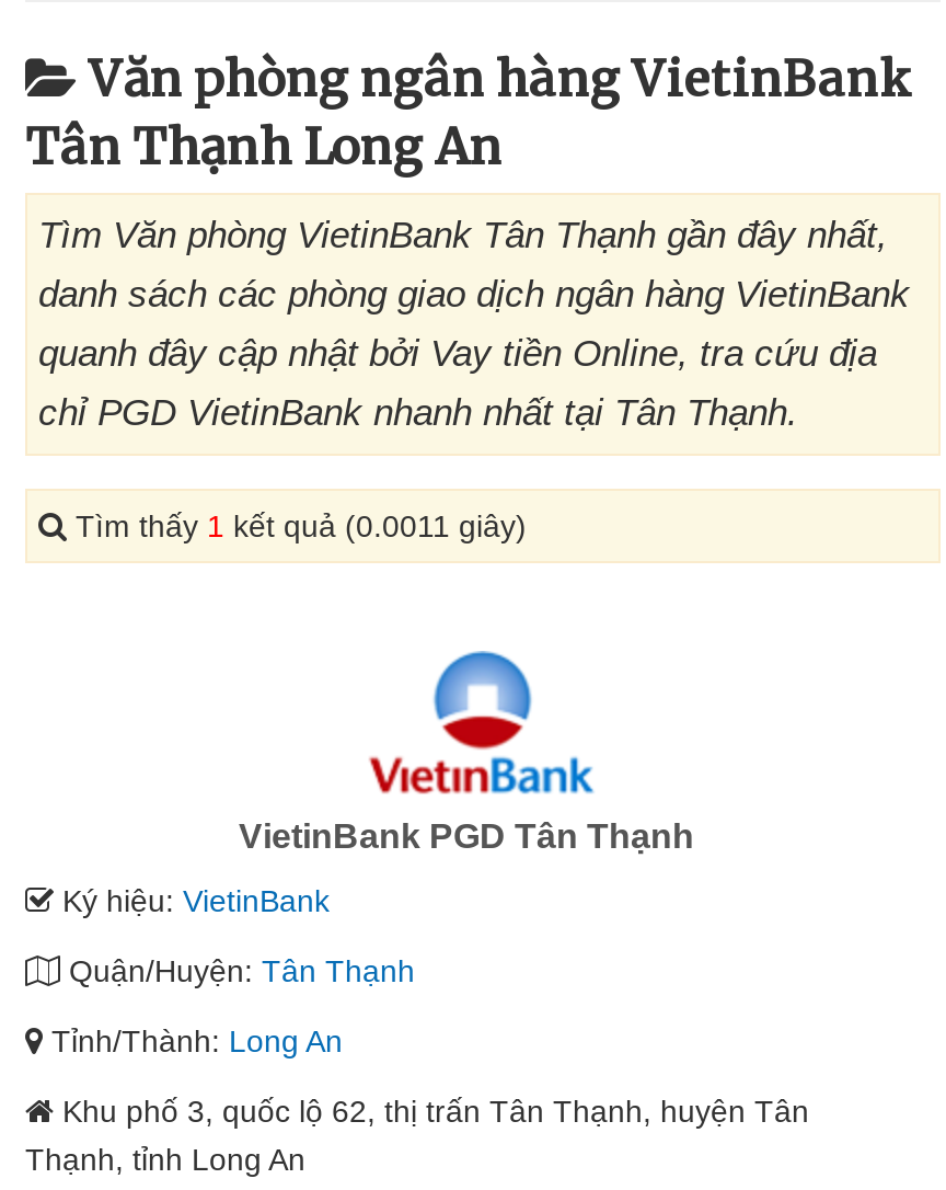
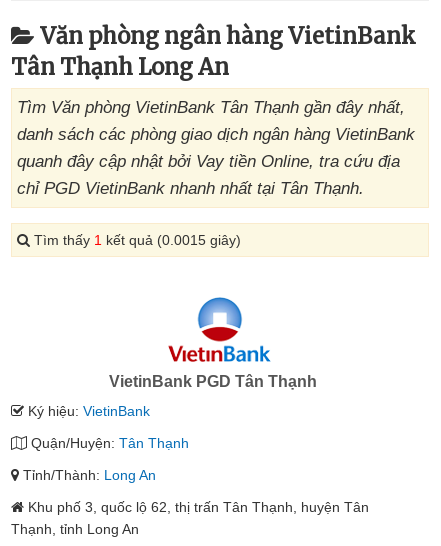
- Tìm thấy 1 kết quả (0.0011 giây)
+ Tìm thấy 1 kết quả (0.0015 giây)
